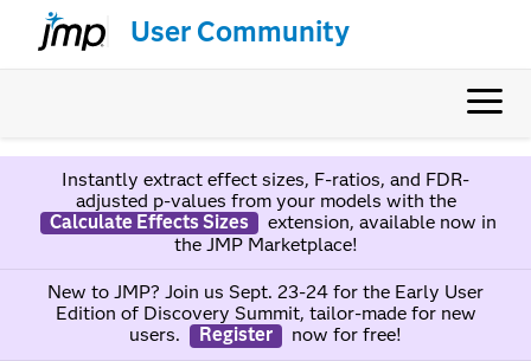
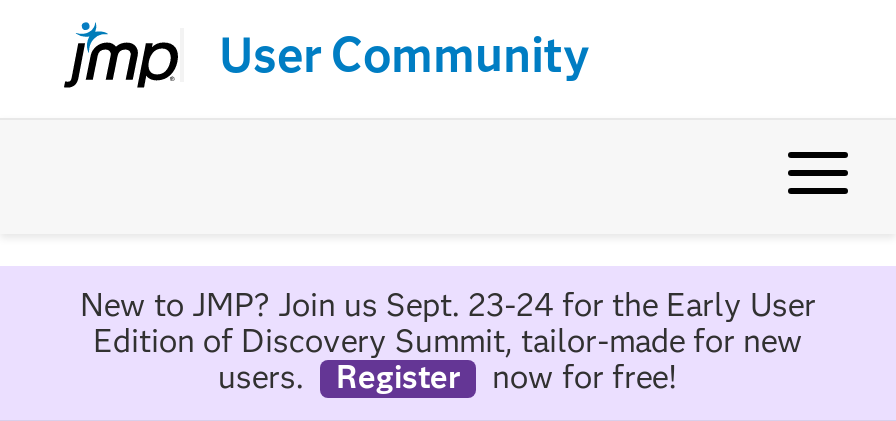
- Instantly extract effect sizes, F-ratios, and FDR-
- adjusted p-values from your models with the
- Calculate Effects Sizes
- extension, available now in
- the JMP Marketplace!
